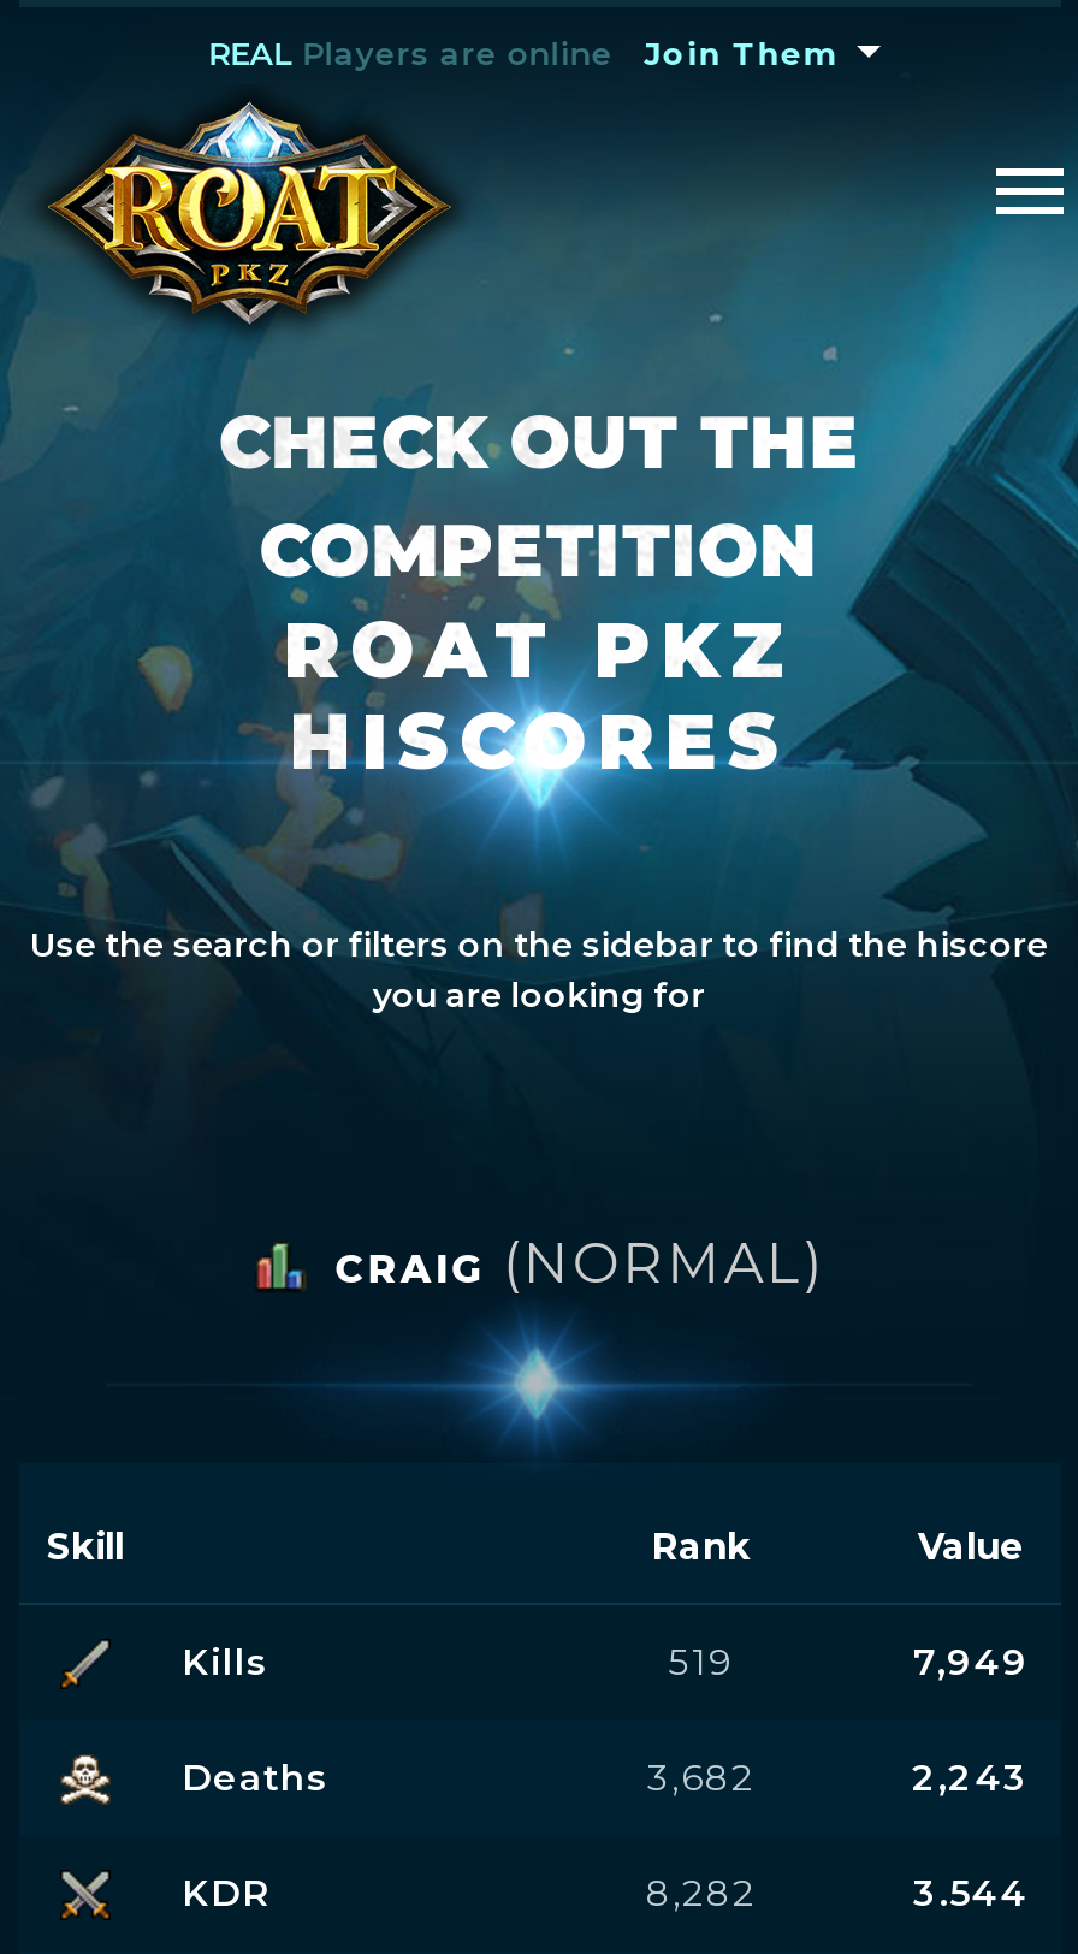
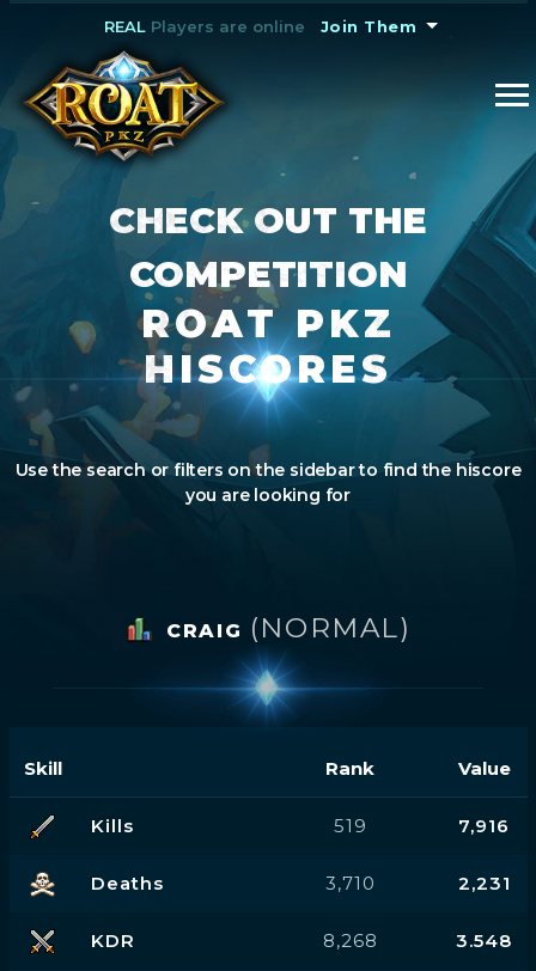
- 7,949
+ 7,916

- 3,682
+ 3,710

- 2,243
+ 2,231

- 8,282
+ 8,268

- 3.544
+ 3.548
